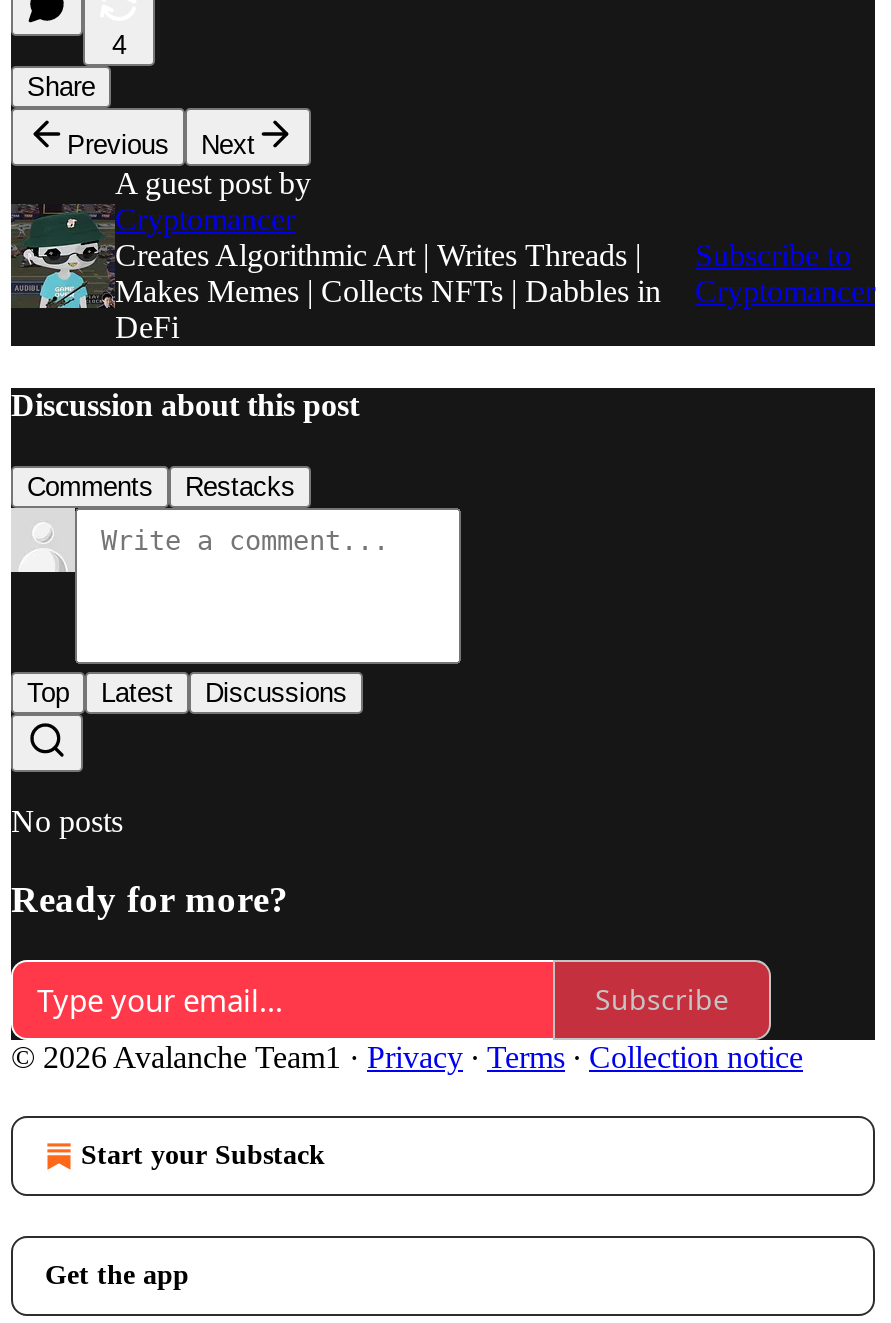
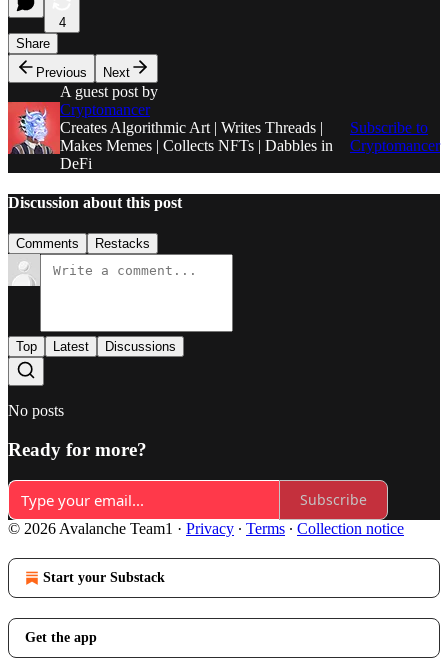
- [image]
+ [image]
